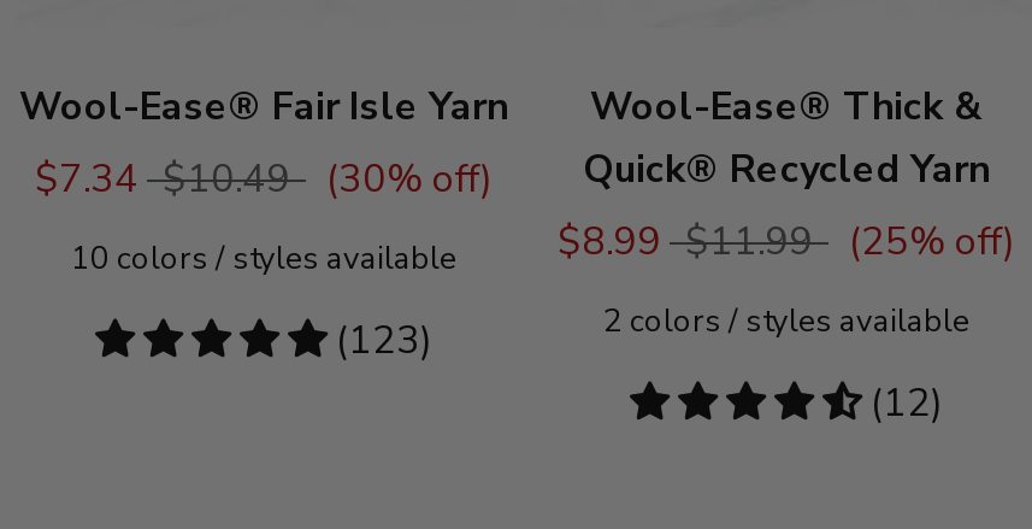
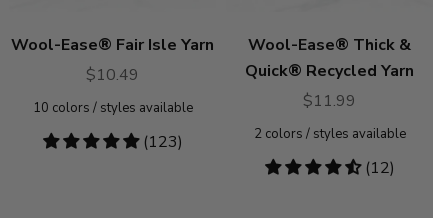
- $7.34 $10.49
- (30% off)
+ $10.49

- $8.99 $11.99
- (25% off)
+ $11.99
